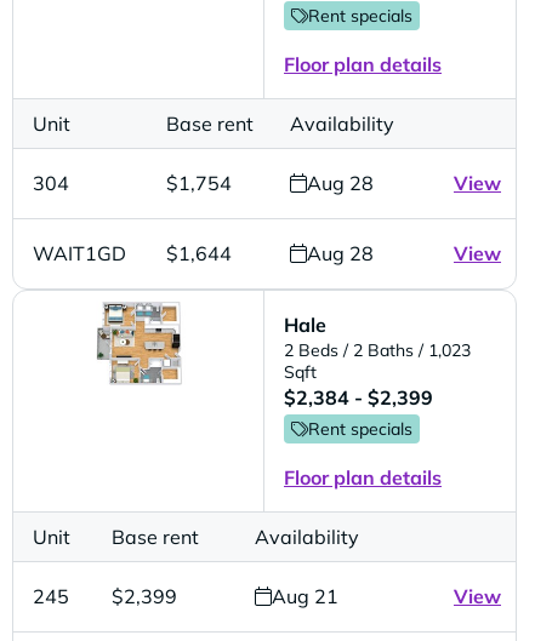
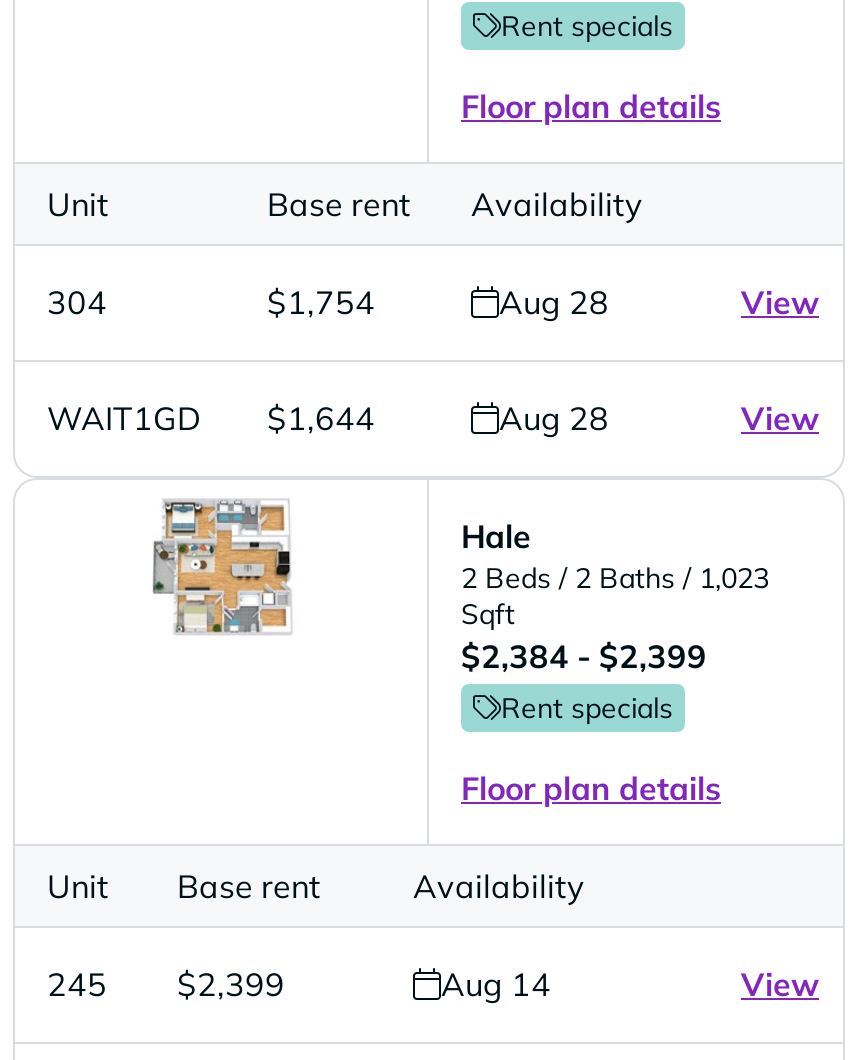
- Aug 21
+ Aug 14
